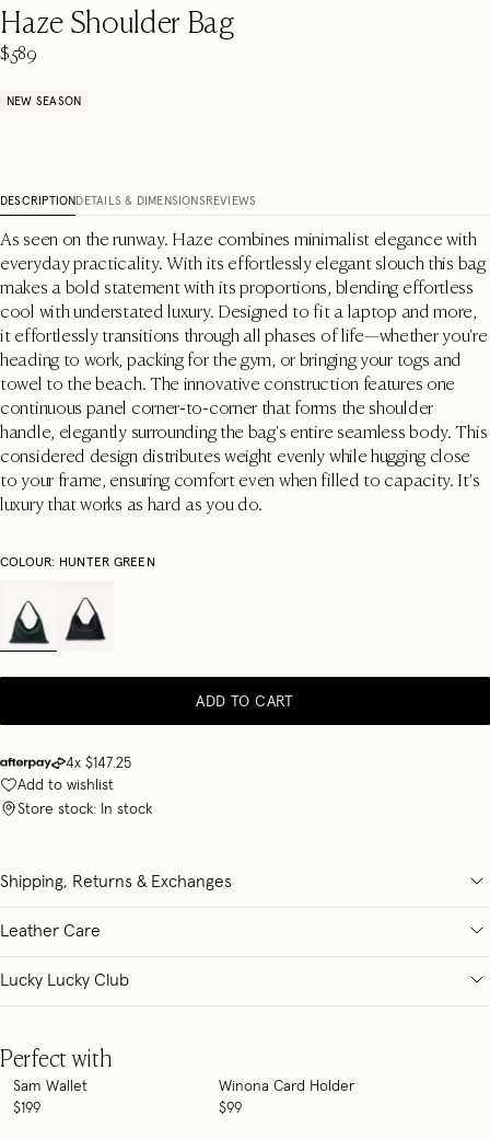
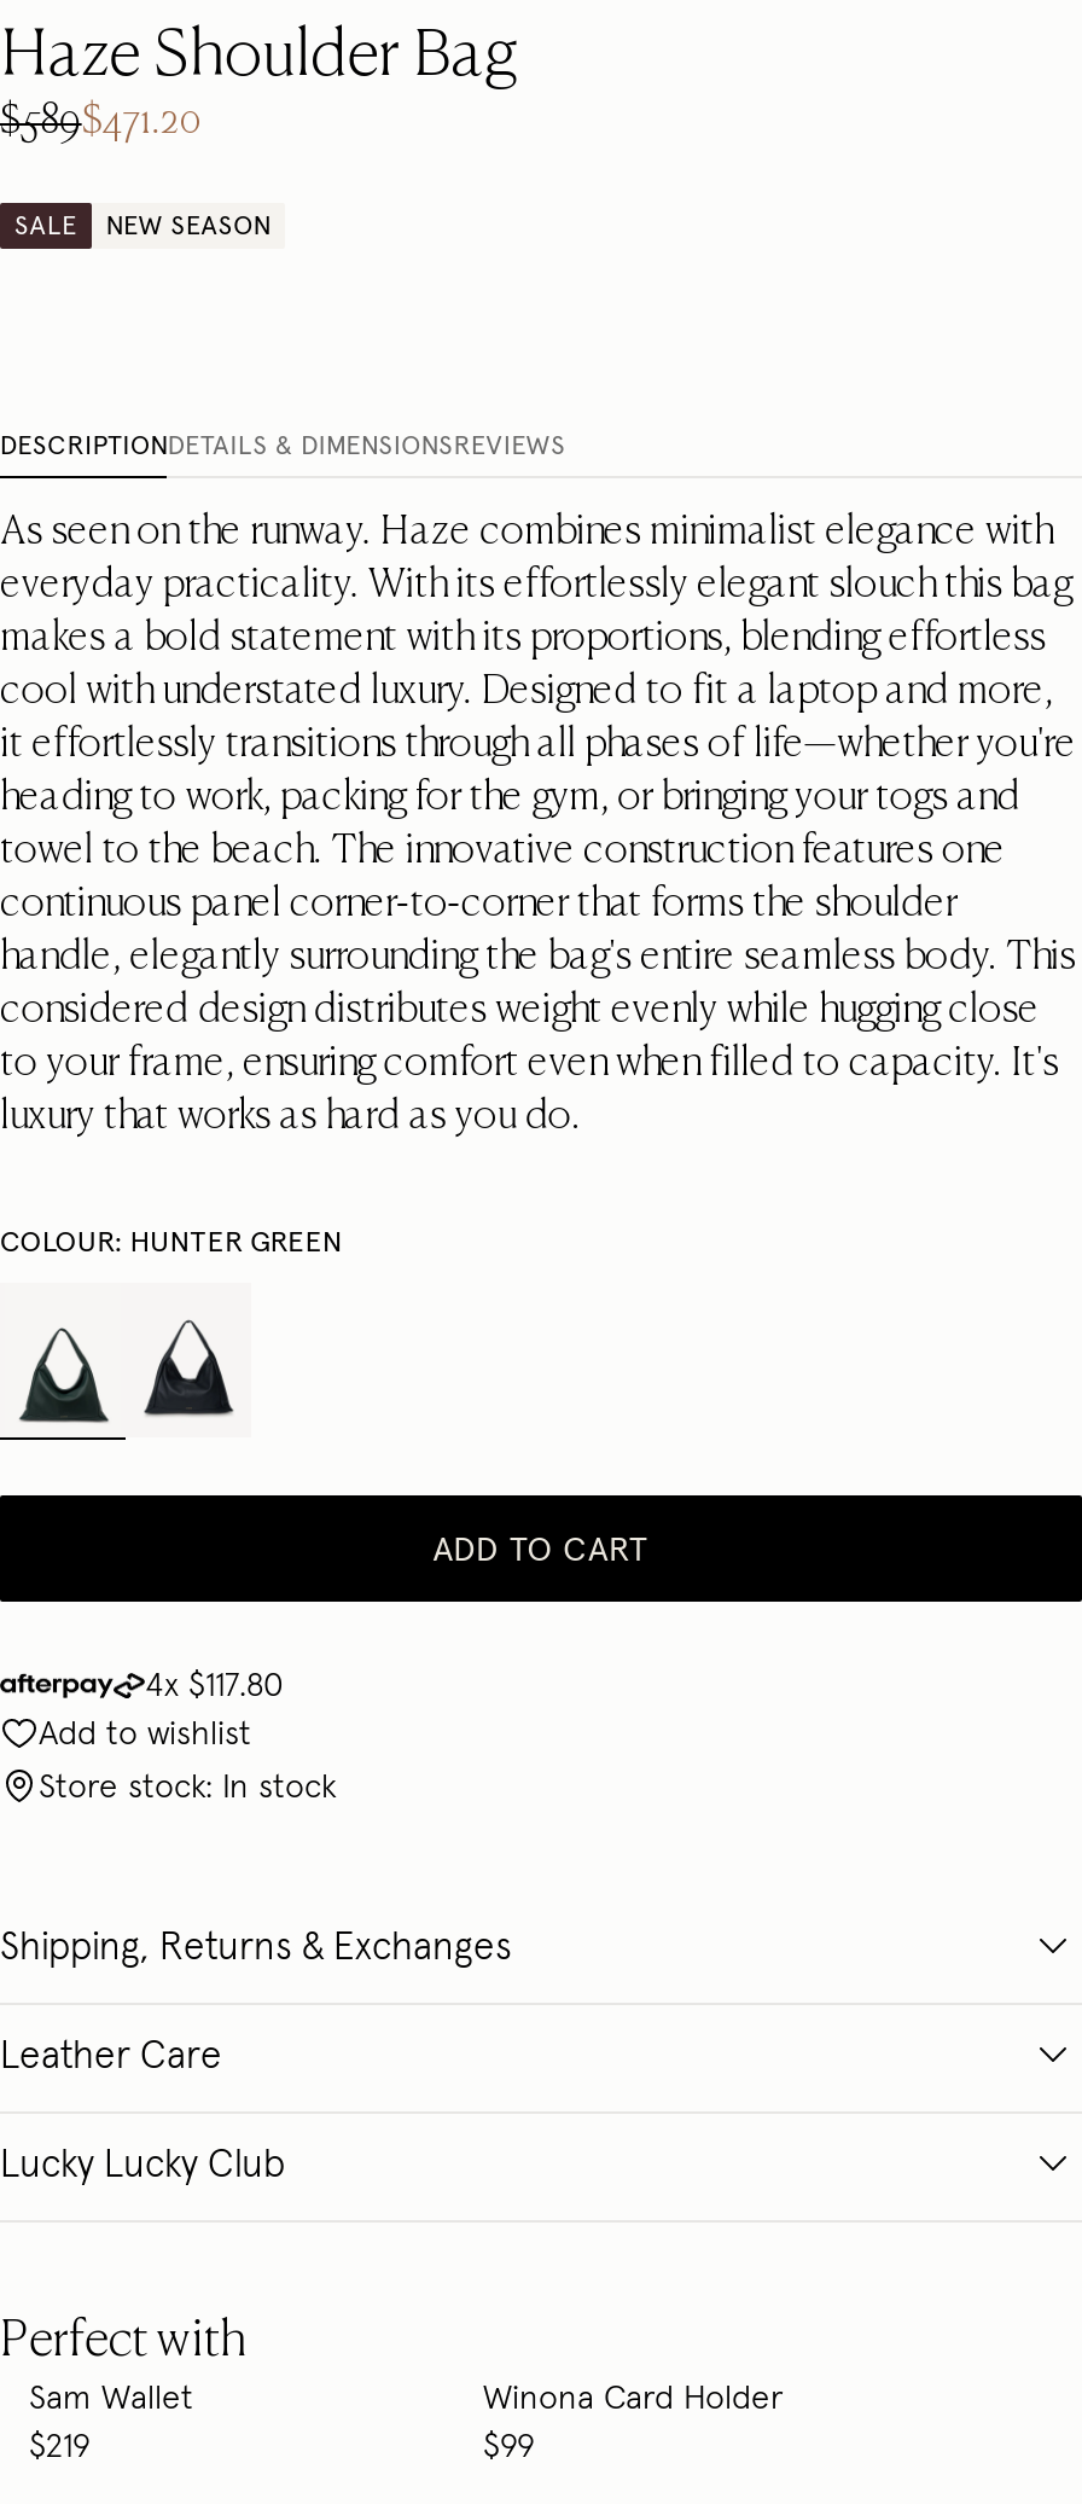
- $589
+ $589$471.20
+ SALE

- 4x $147.25
+ 4x $117.80

- $199
+ $219
